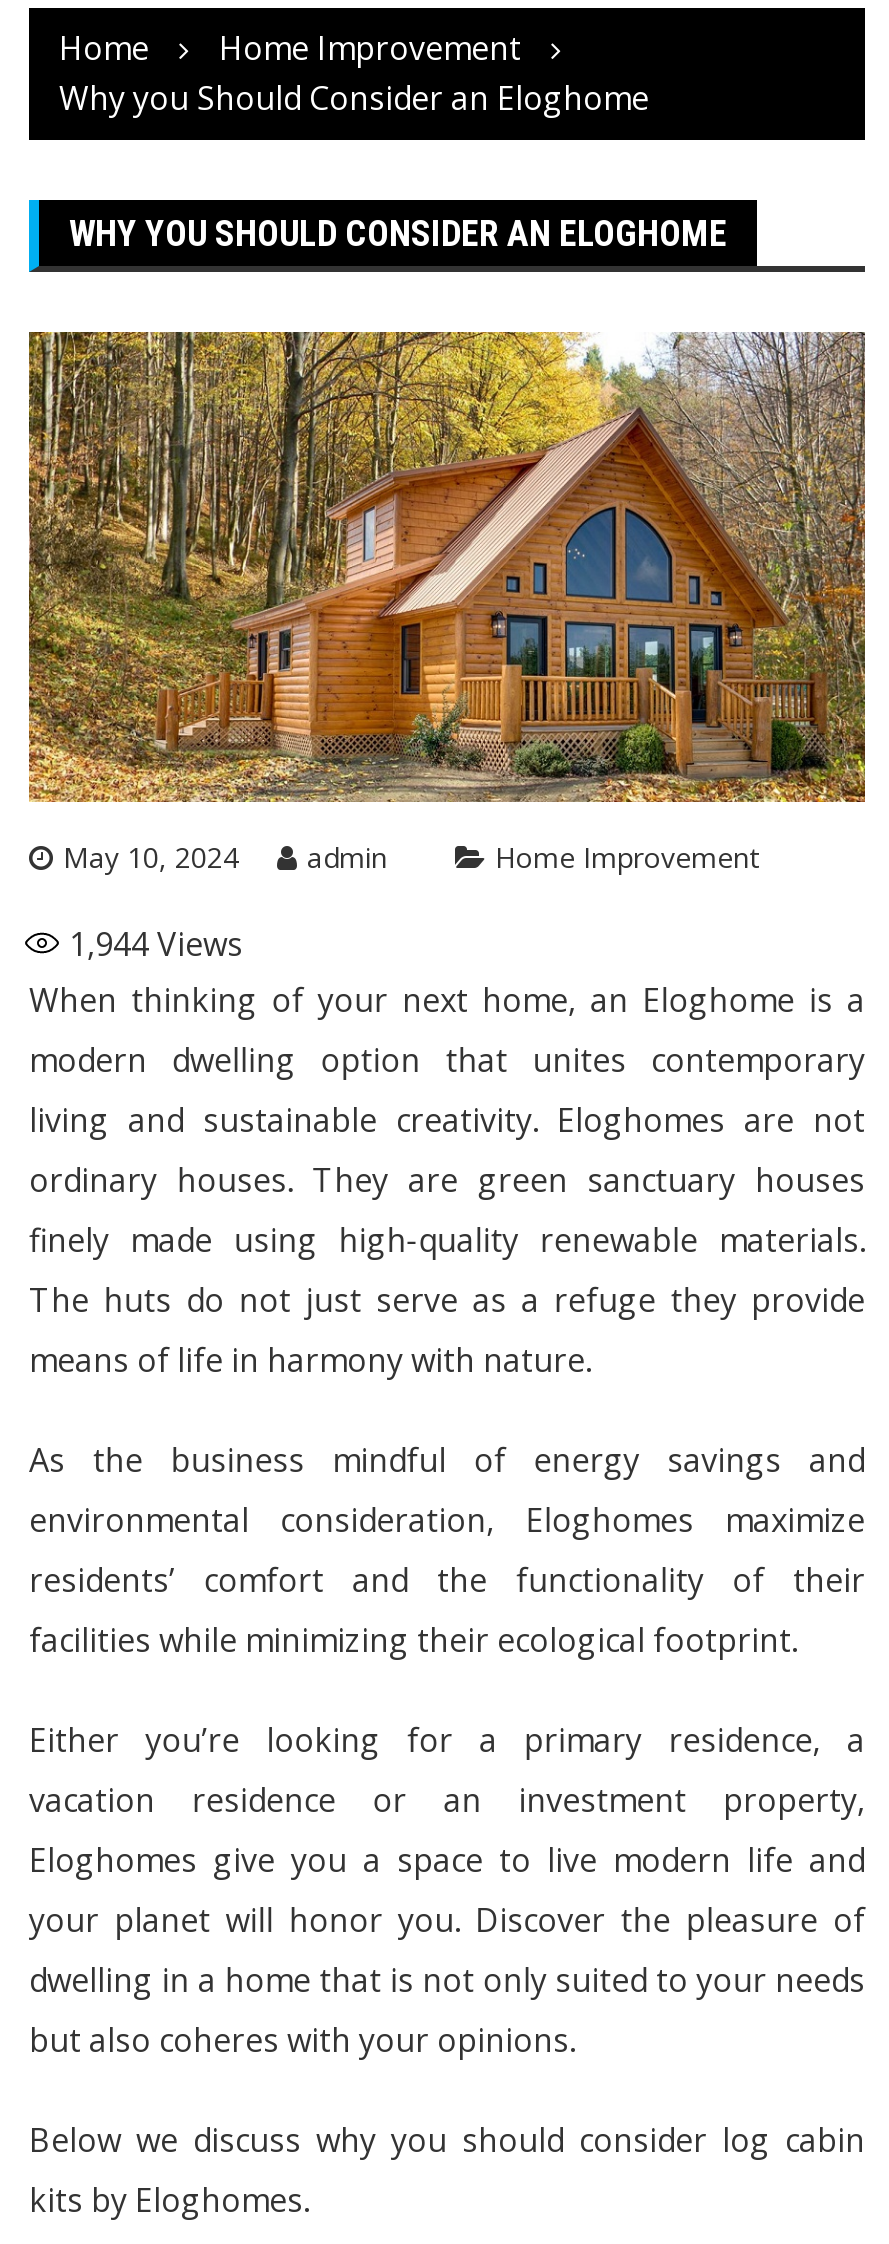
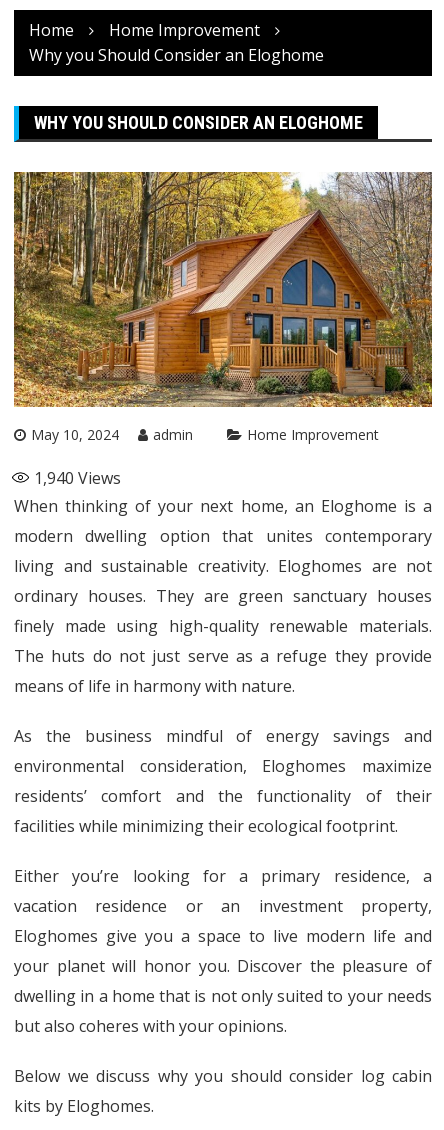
- 1,944 Views
+ 1,940 Views
